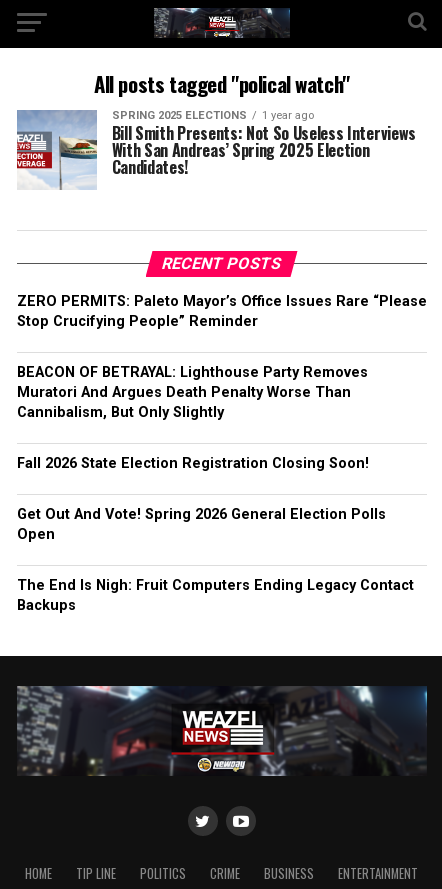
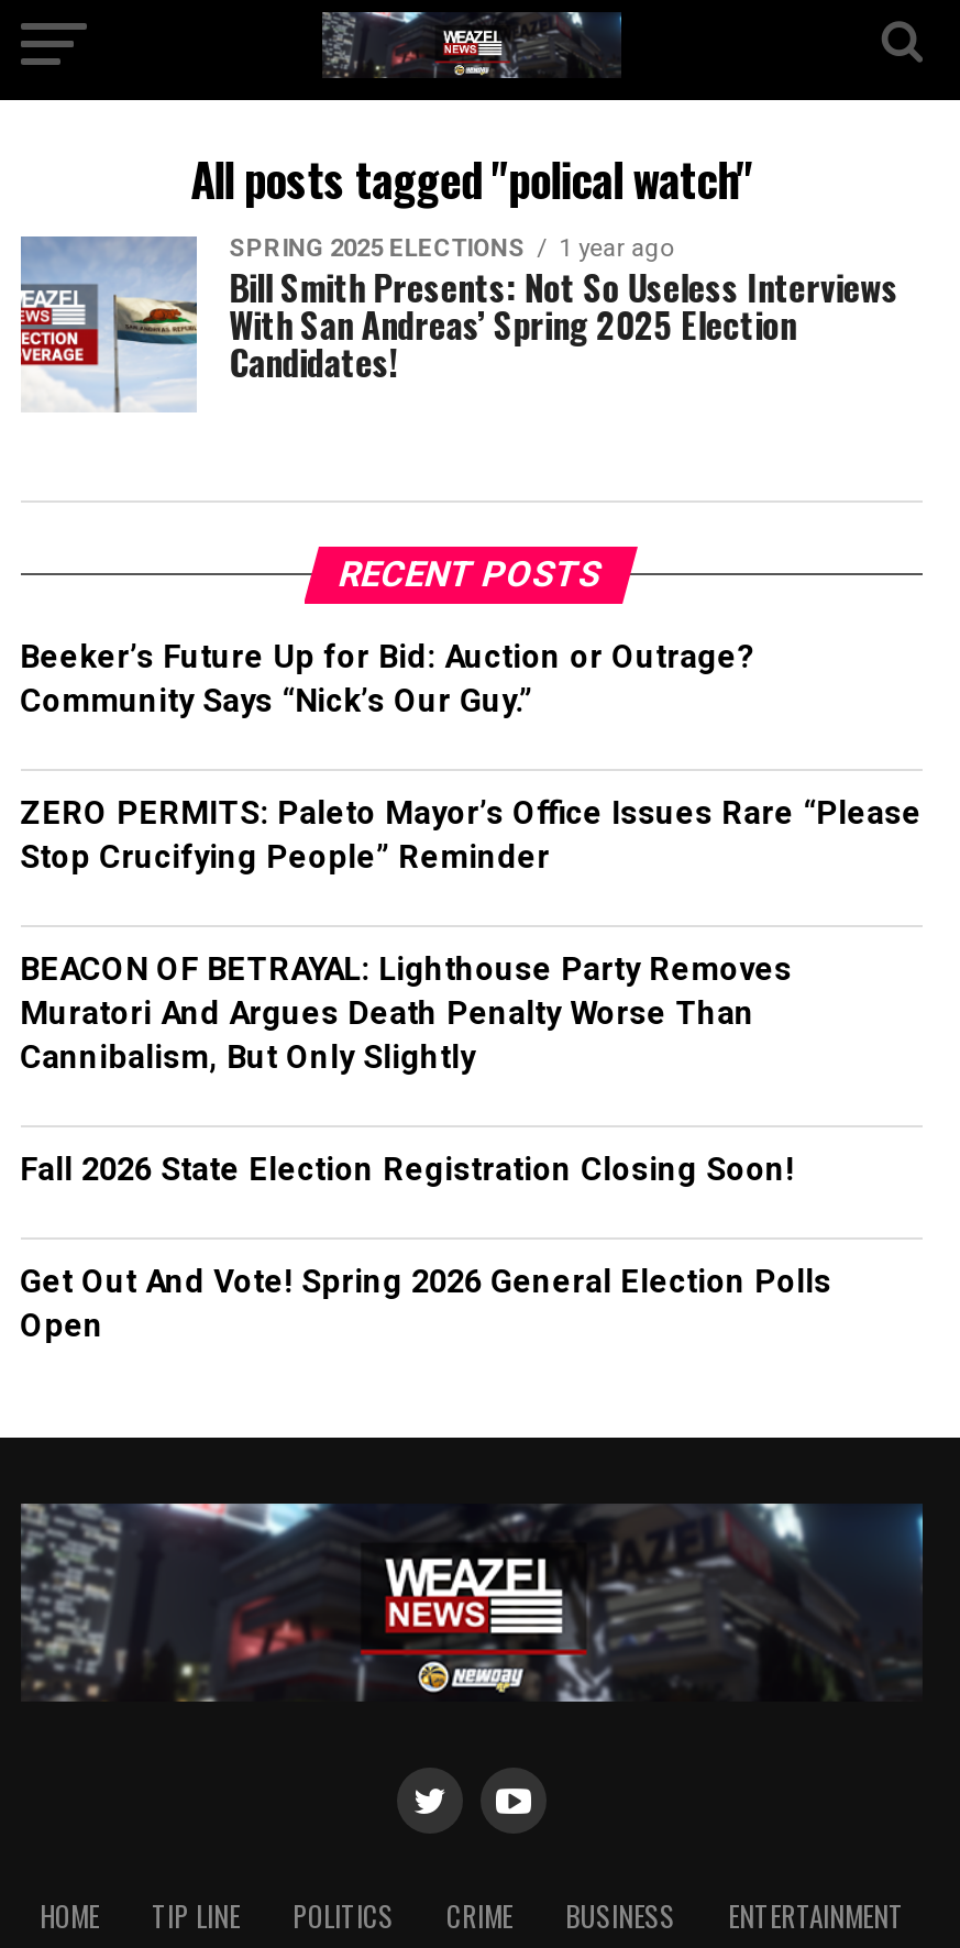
+ Beeker’s Future Up for Bid: Auction or Outrage?
+ Community Says “Nick’s Our Guy.”

moved down: ZERO PERMITS: Paleto Mayor’s Office Issues Rare “Please | Stop Crucifying People” Reminder | BEACON OF BETRAYAL: Lighthouse Party Removes | Muratori And Argues Death Penalty Worse Than | Cannibalism, But Only Slightly | Fall 2026 State Election Registration Closing Soon! | Get Out And Vote! Spring 2026 General Election Polls | Open

- The End Is Nigh: Fruit Computers Ending Legacy Contact
- Backups
